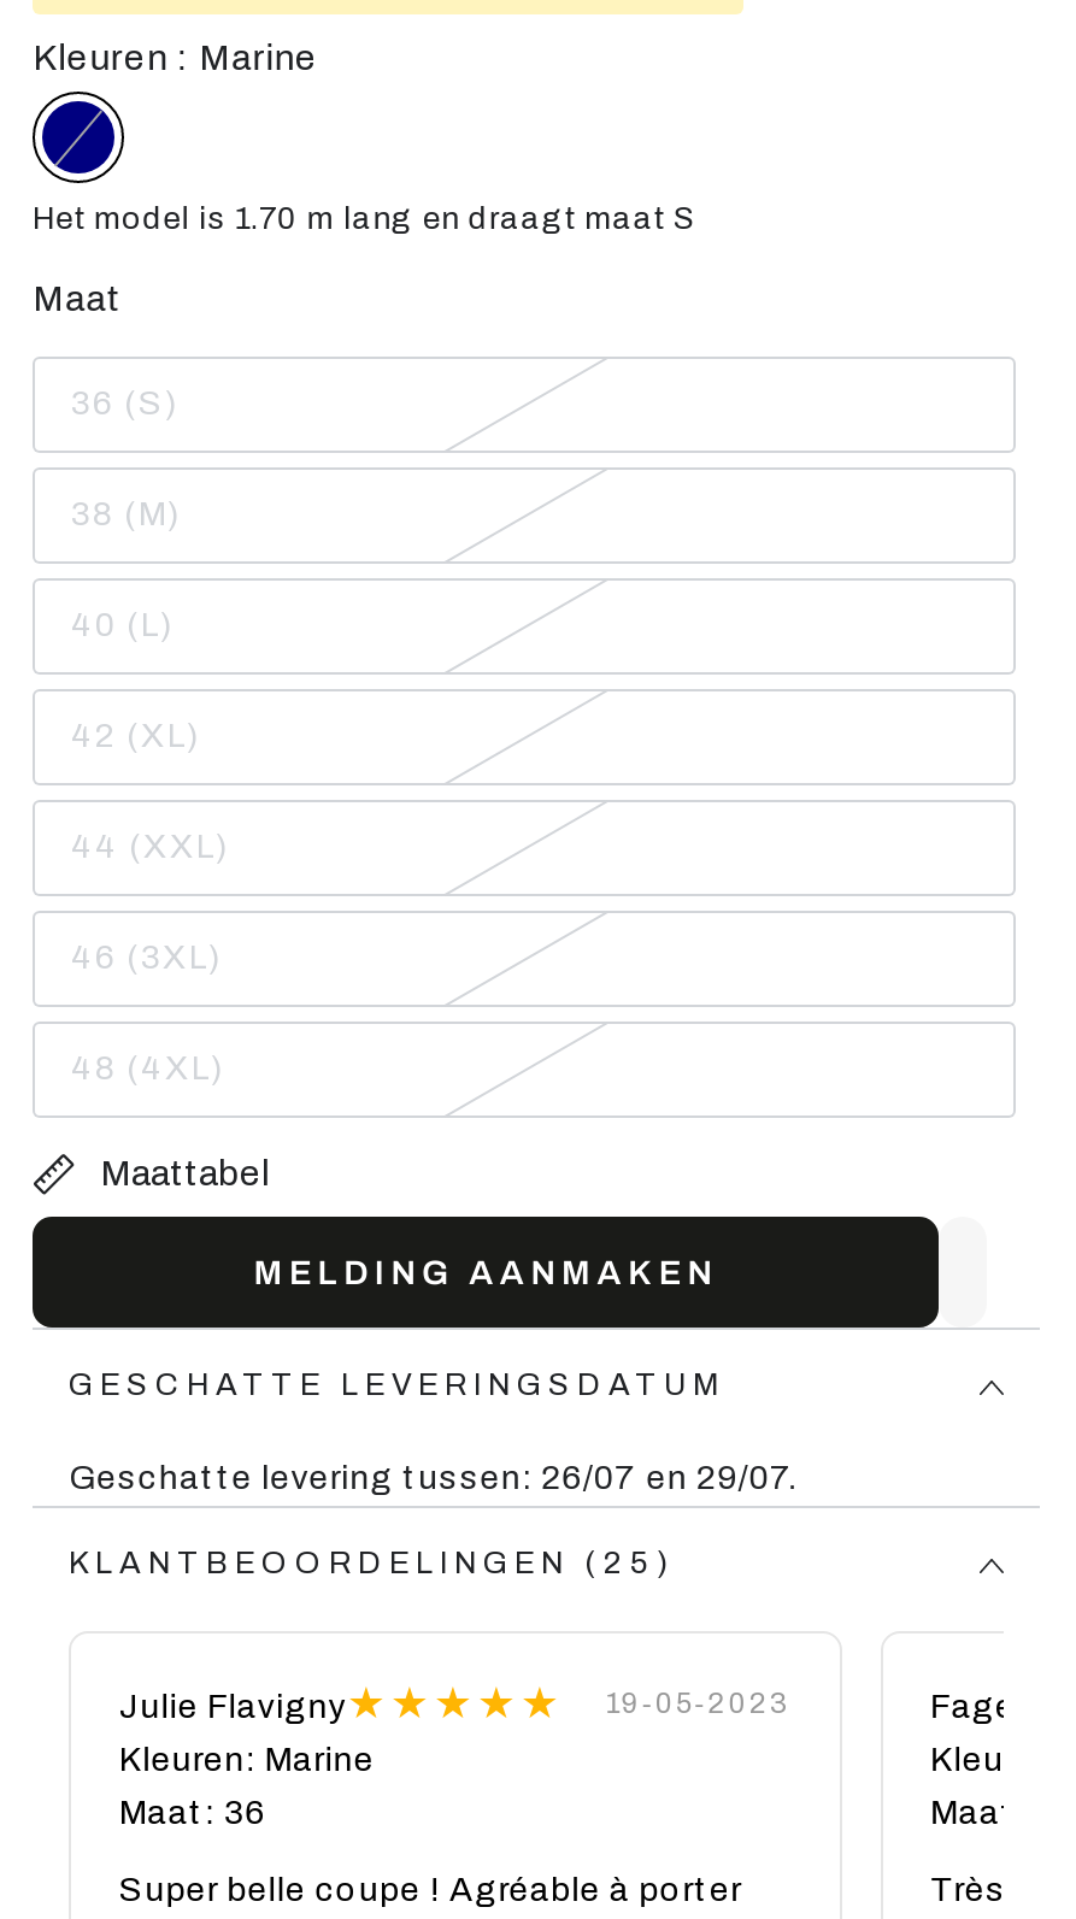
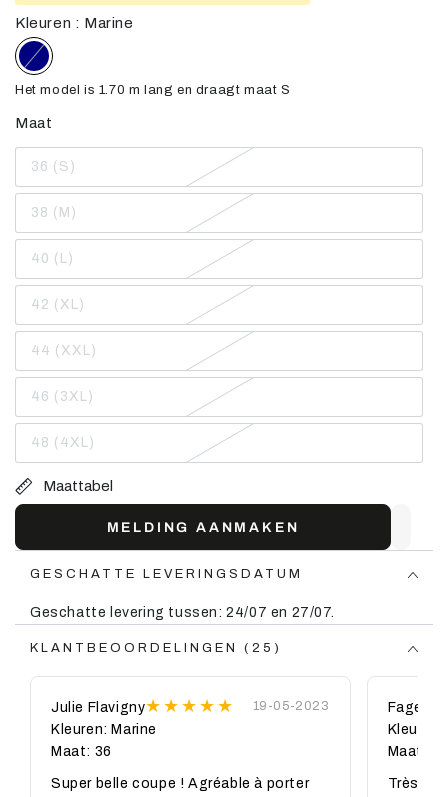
- Geschatte levering tussen: 26/07 en 29/07.
+ Geschatte levering tussen: 24/07 en 27/07.
